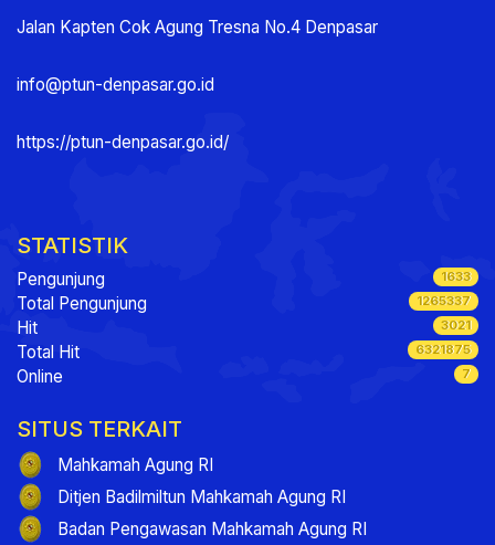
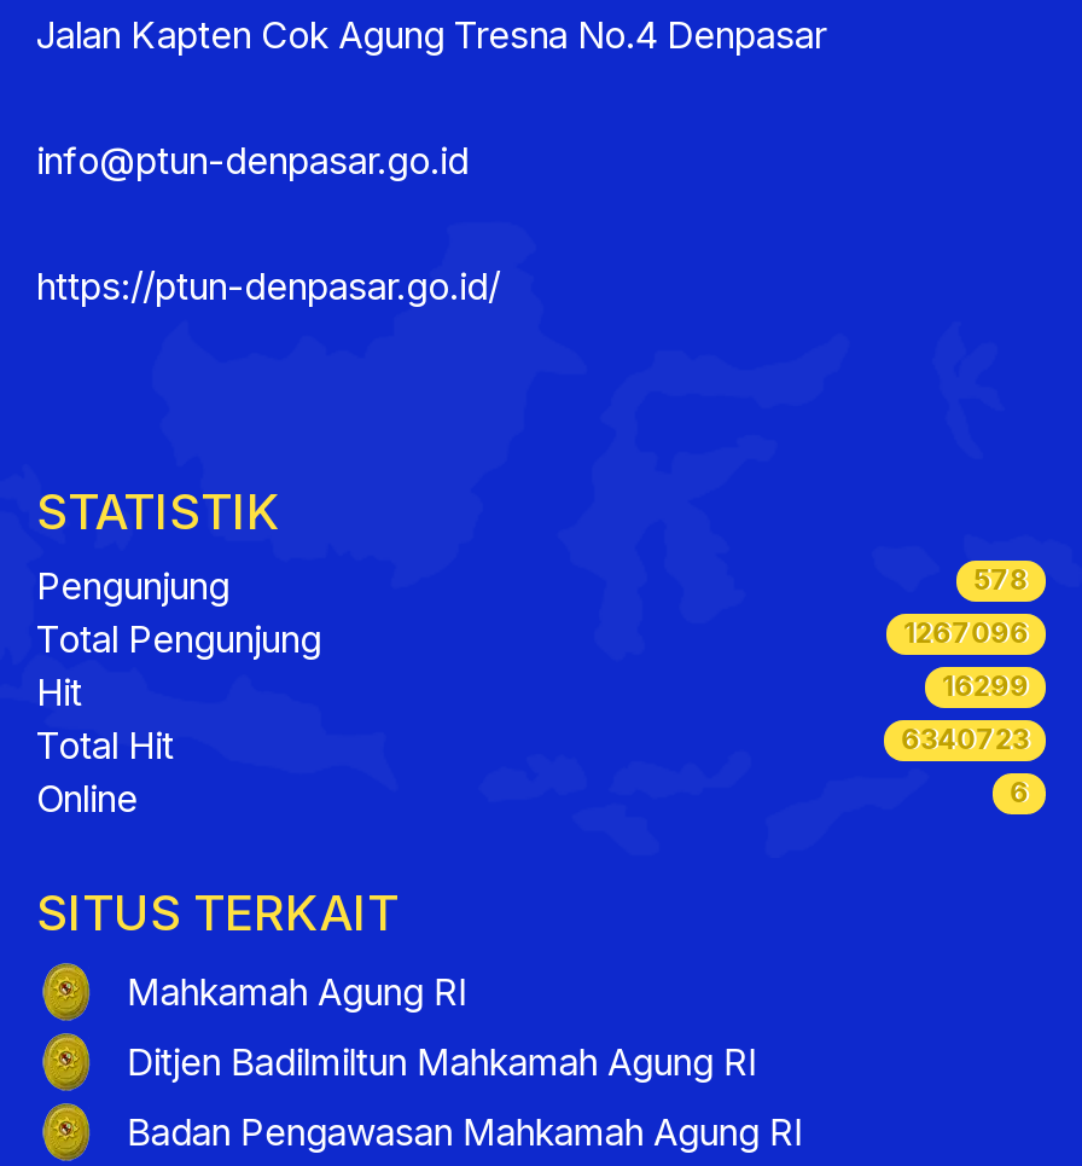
- 1633
+ 578

- 1265337
+ 1267096

- 3021
+ 16299

- 6321875
+ 6340723

- 7
+ 6
